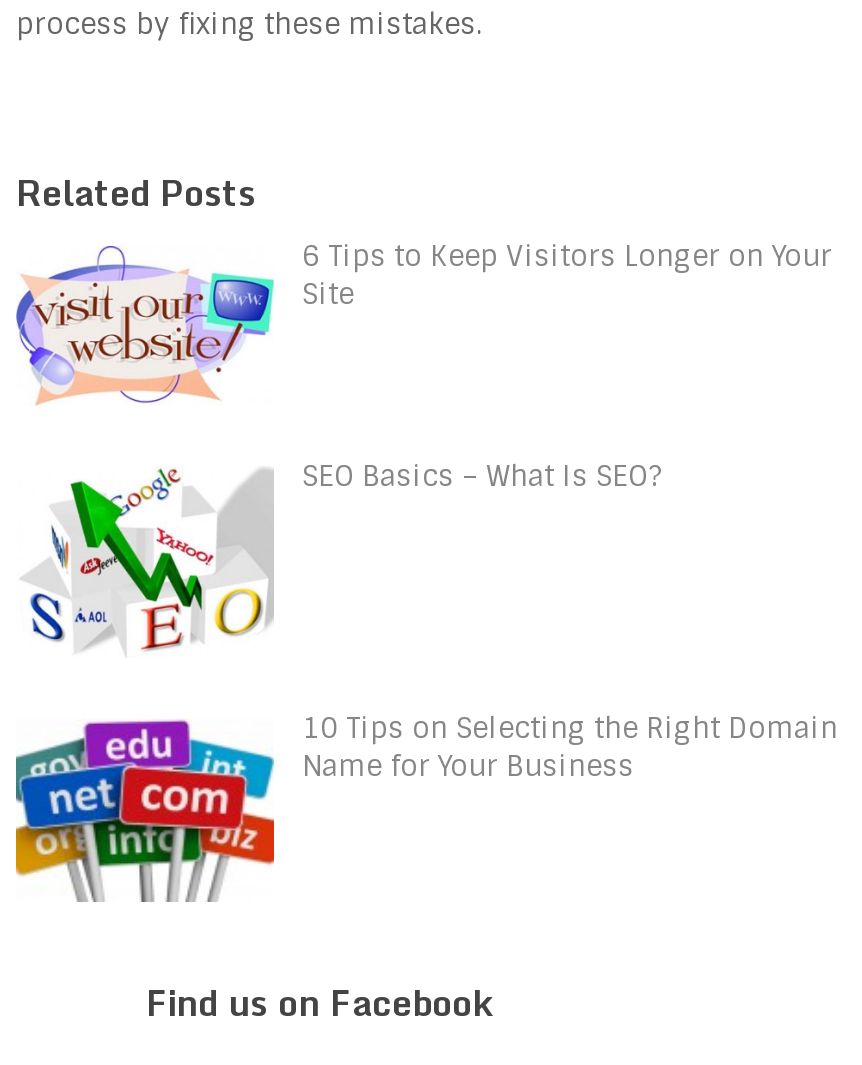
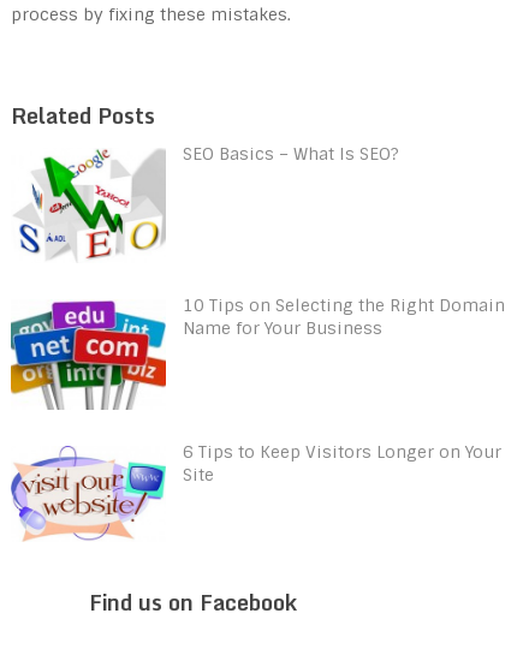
moved down: [image] | 6 Tips to Keep Visitors Longer on Your | Site

moved up: [image] | SEO Basics – What Is SEO? | 10 Tips on Selecting the Right Domain | Name for Your Business

moved up: [image]
